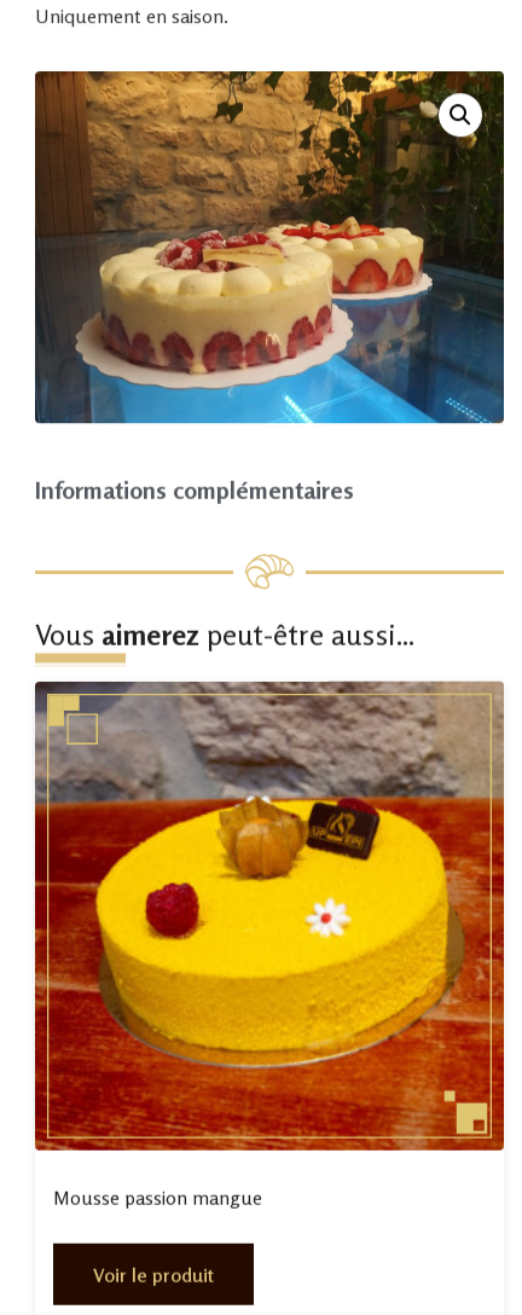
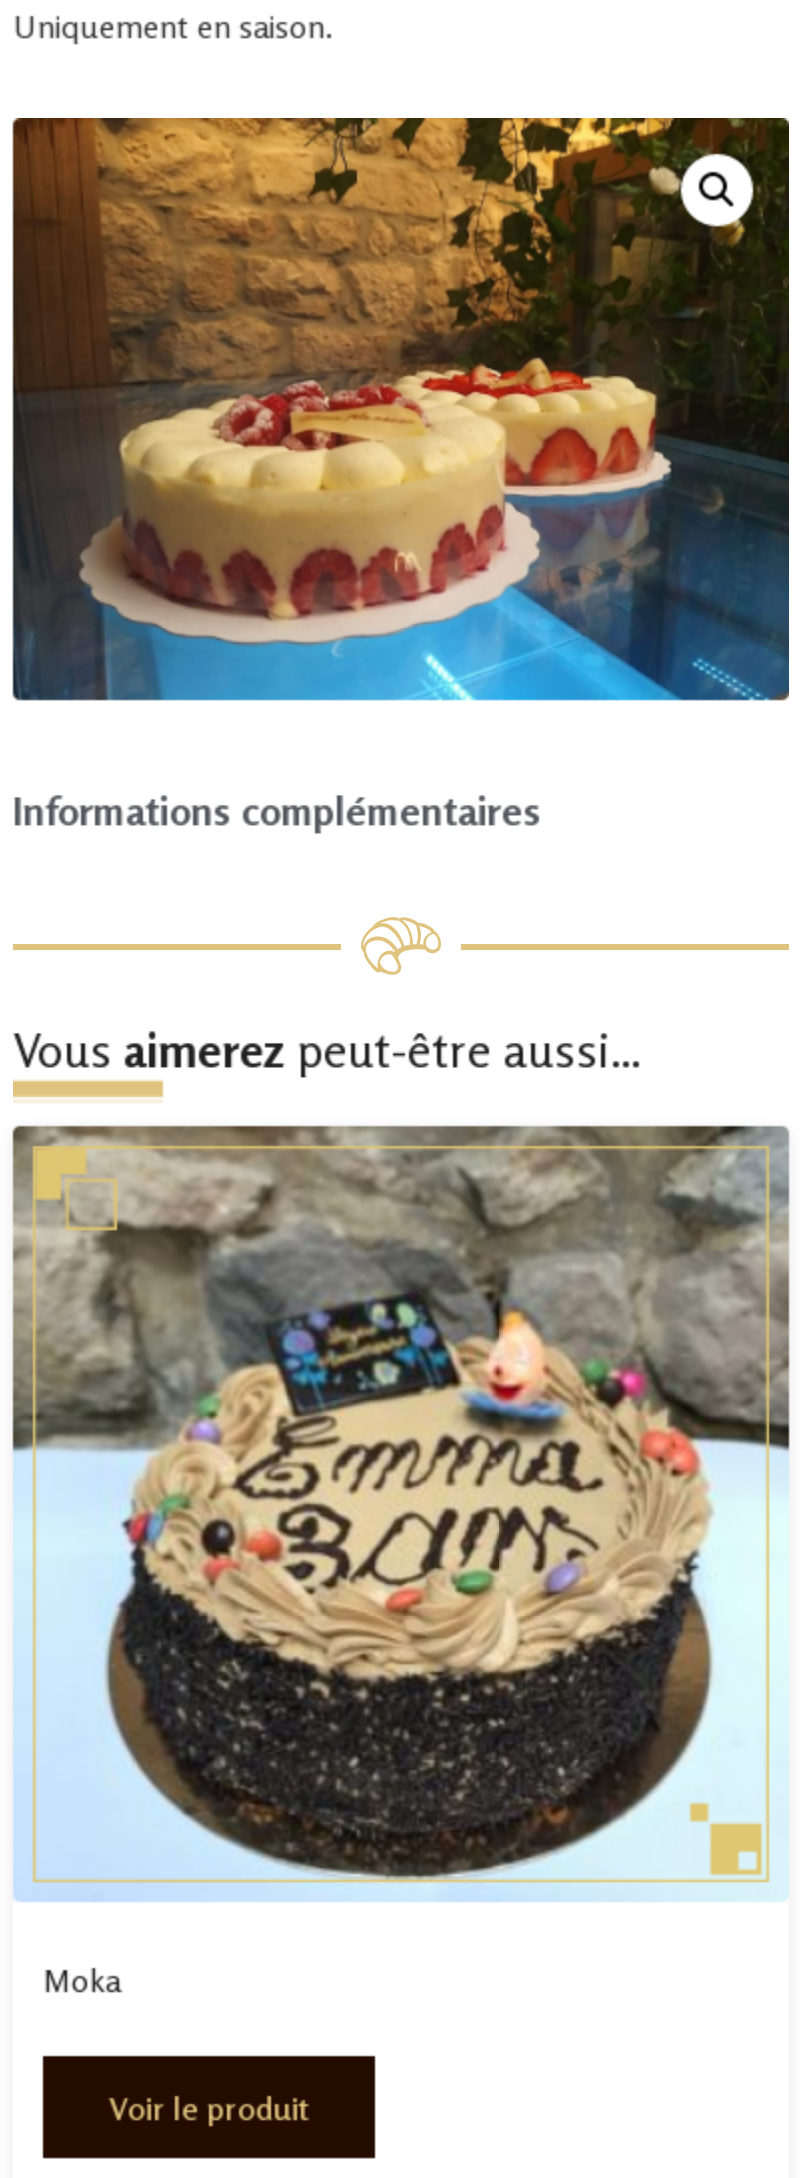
- [image]
- Mousse passion mangue
+ [image]
+ Moka
